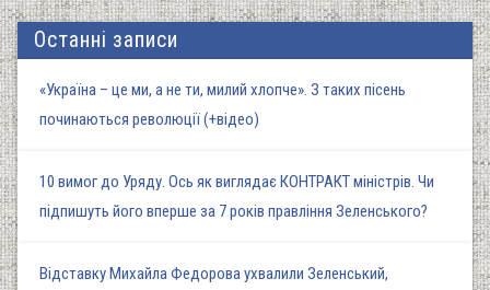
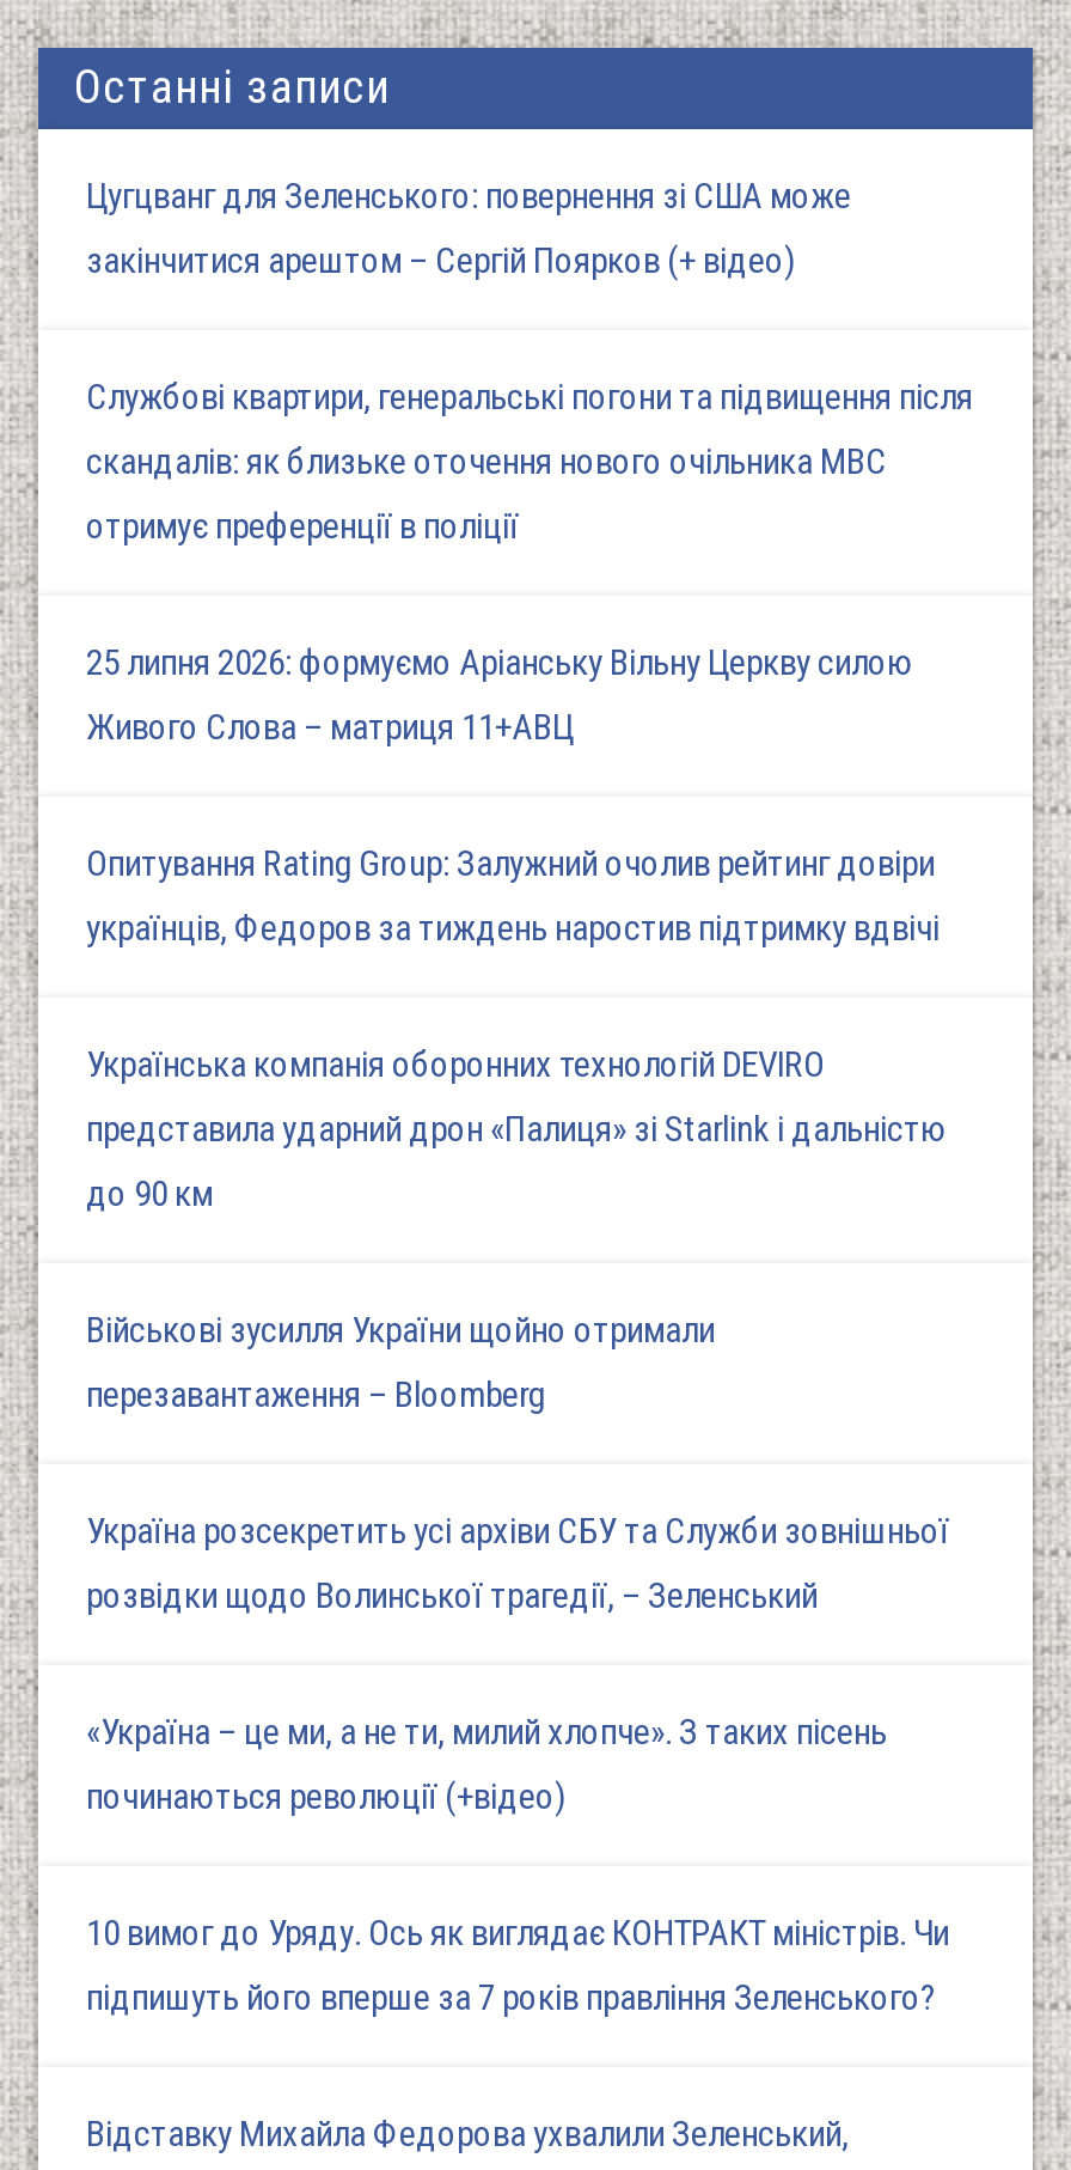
+ Цугцванг для Зеленського: повернення зі США може
+ закінчитися арештом – Сергій Поярков (+ відео)
+ Службові квартири, генеральські погони та підвищення після
+ скандалів: як близьке оточення нового очільника МВС
+ отримує преференції в поліції
+ 25 липня 2026: формуємо Аріанську Вільну Церкву силою
+ Живого Слова – матриця 11+АВЦ
+ Опитування Rating Group: Залужний очолив рейтинг довіри
+ українців, Федоров за тиждень наростив підтримку вдвічі
+ Українська компанія оборонних технологій DEVIRO
+ представила ударний дрон «Палиця» зі Starlink і дальністю
+ до 90 км
+ Військові зусилля України щойно отримали
+ перезавантаження – Bloomberg
+ Україна розсекретить усі архіви СБУ та Служби зовнішньої
+ розвідки щодо Волинської трагедії, – Зеленський
